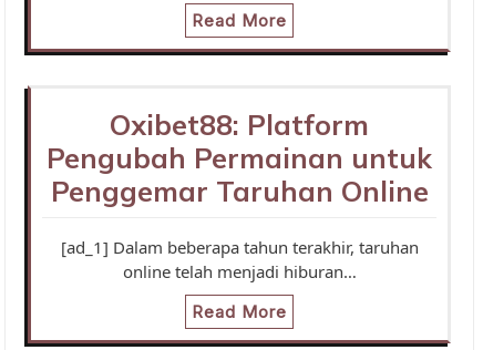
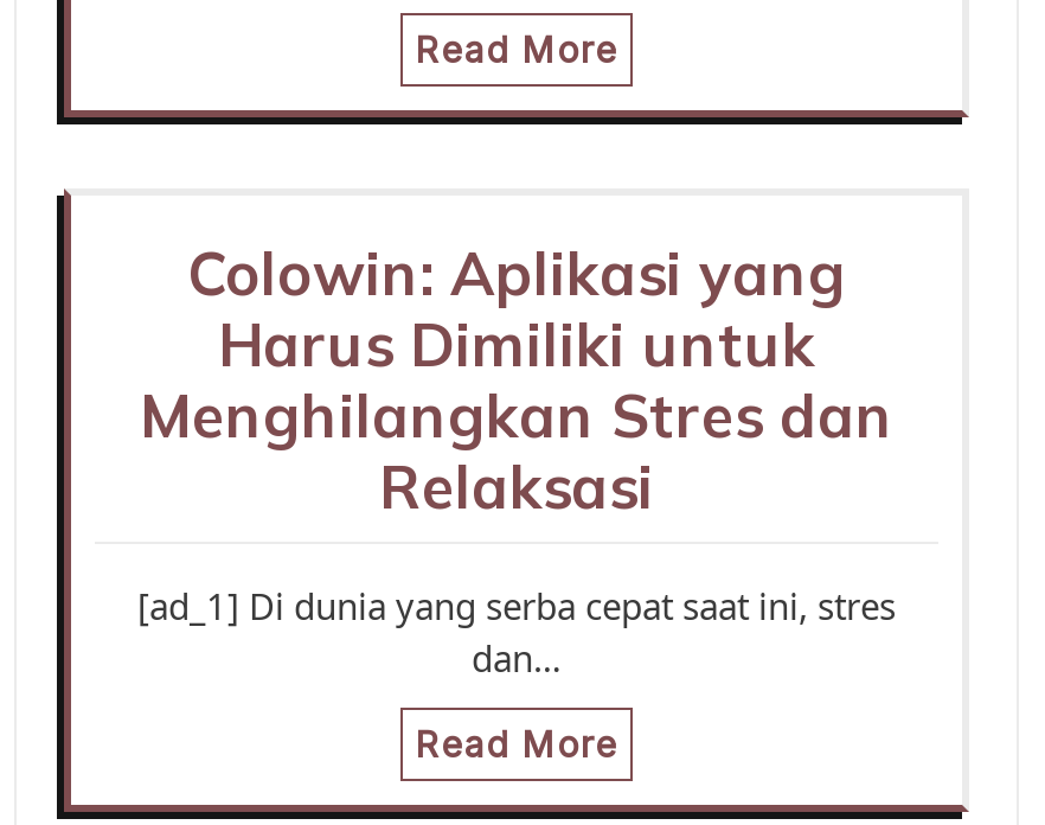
- Oxibet88: Platform
- Pengubah Permainan untuk
- Penggemar Taruhan Online
+ Colowin: Aplikasi yang
+ Harus Dimiliki untuk
+ Menghilangkan Stres dan
+ Relaksasi

- [ad_1] Dalam beberapa tahun terakhir, taruhan
- online telah menjadi hiburan…
+ [ad_1] Di dunia yang serba cepat saat ini, stres
+ dan…
